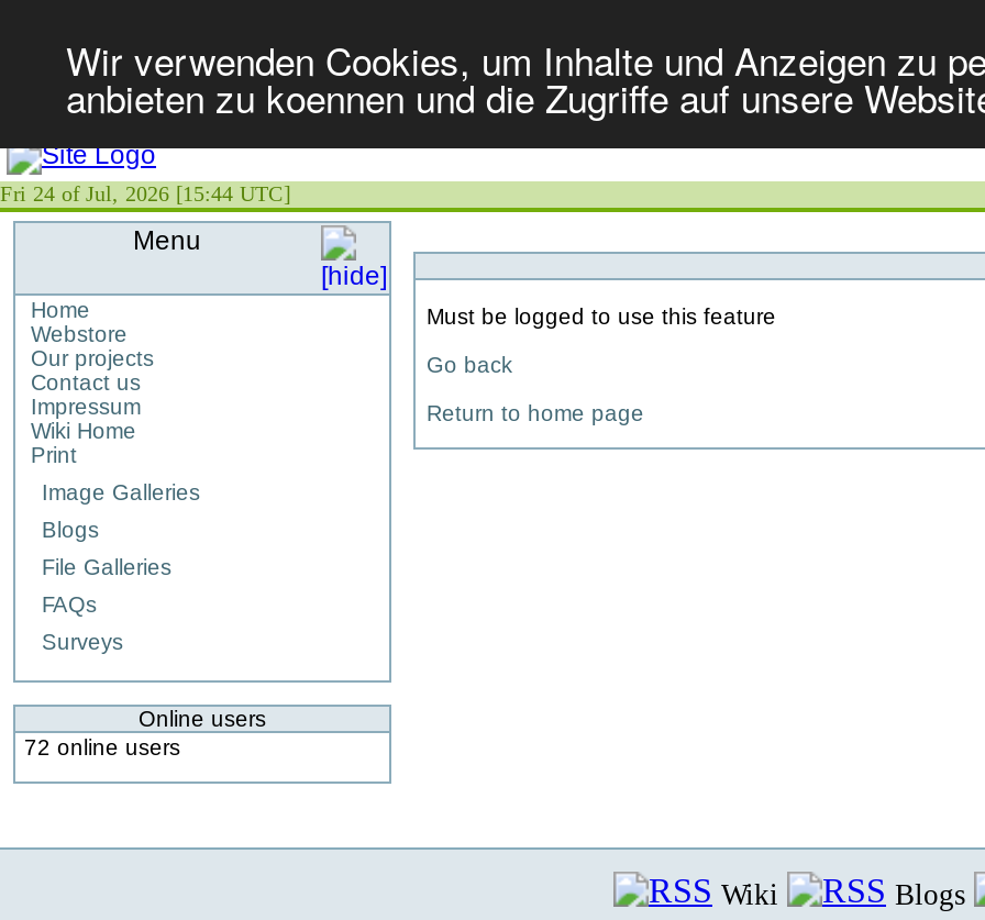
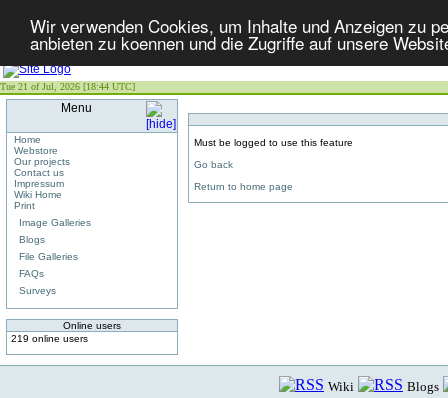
- Fri 24 of Jul, 2026 [15:44 UTC]
+ Tue 21 of Jul, 2026 [18:44 UTC]

- 72 online users
+ 219 online users
